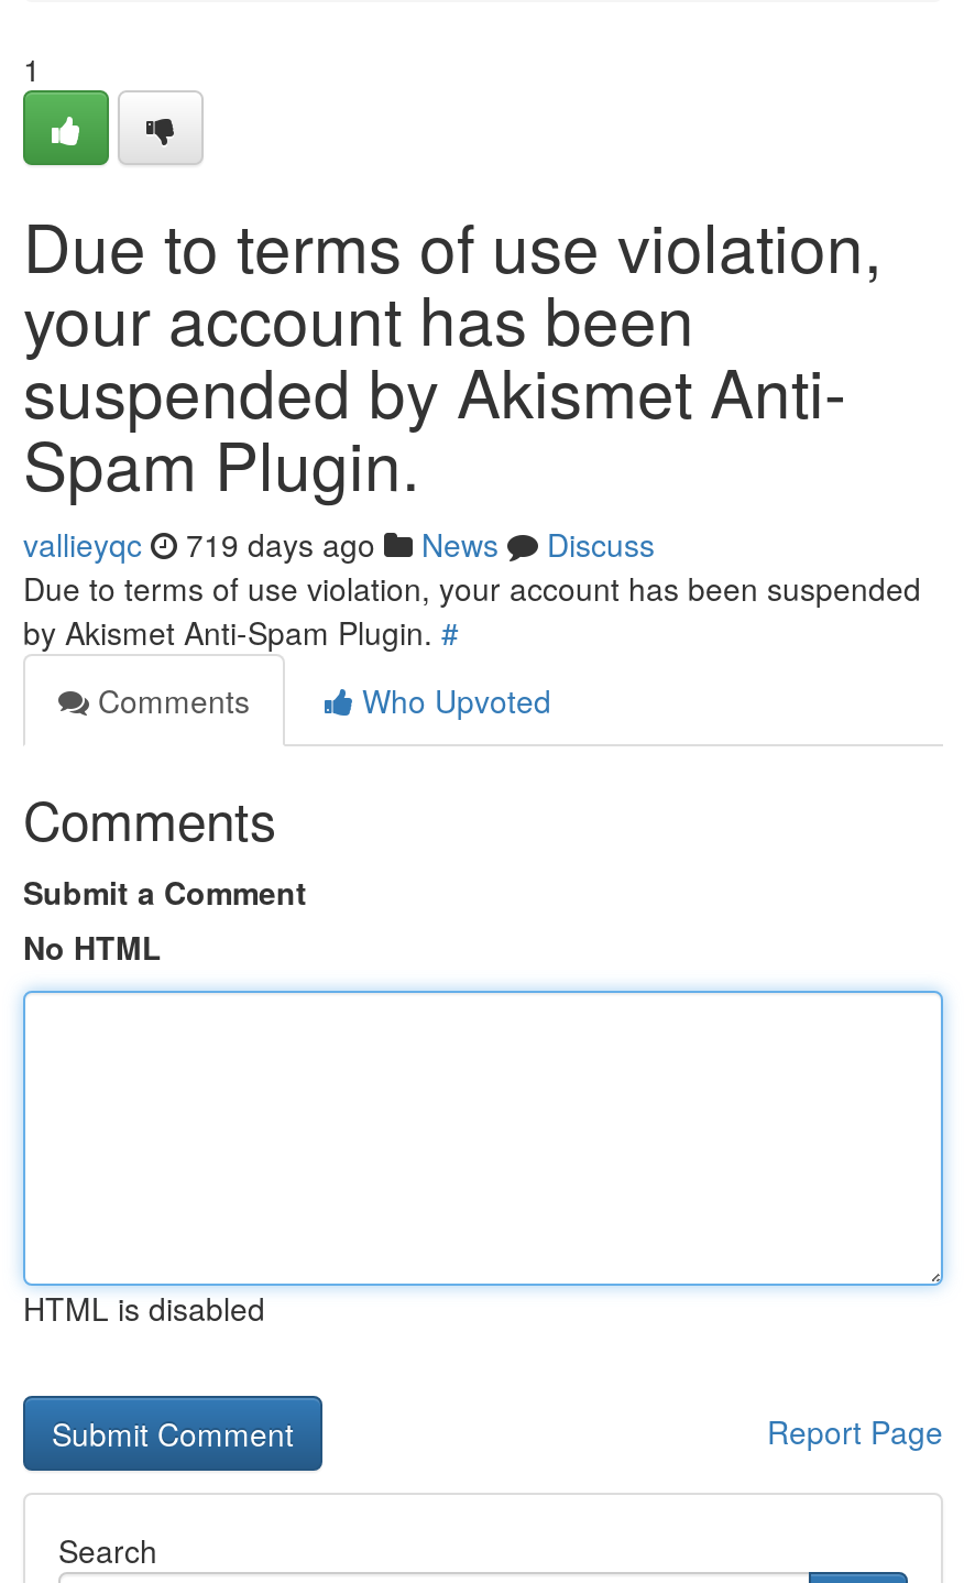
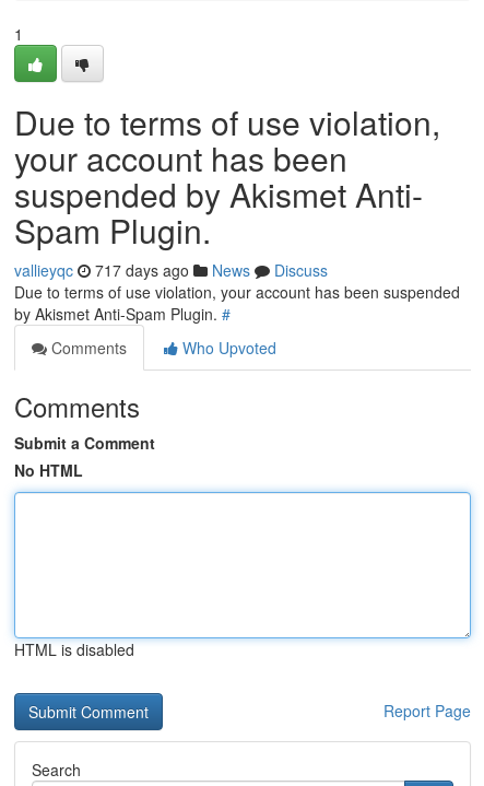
- vallieyqc 719 days ago News Discuss
+ vallieyqc 717 days ago News Discuss
